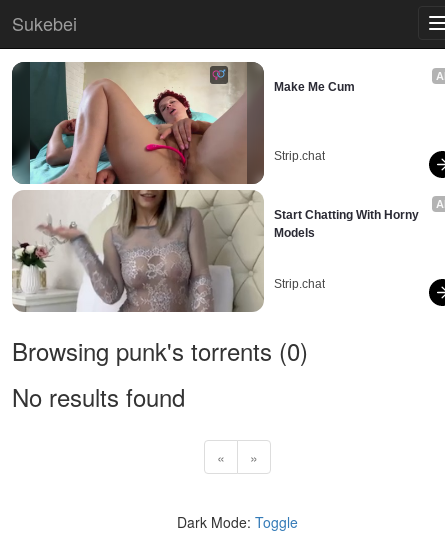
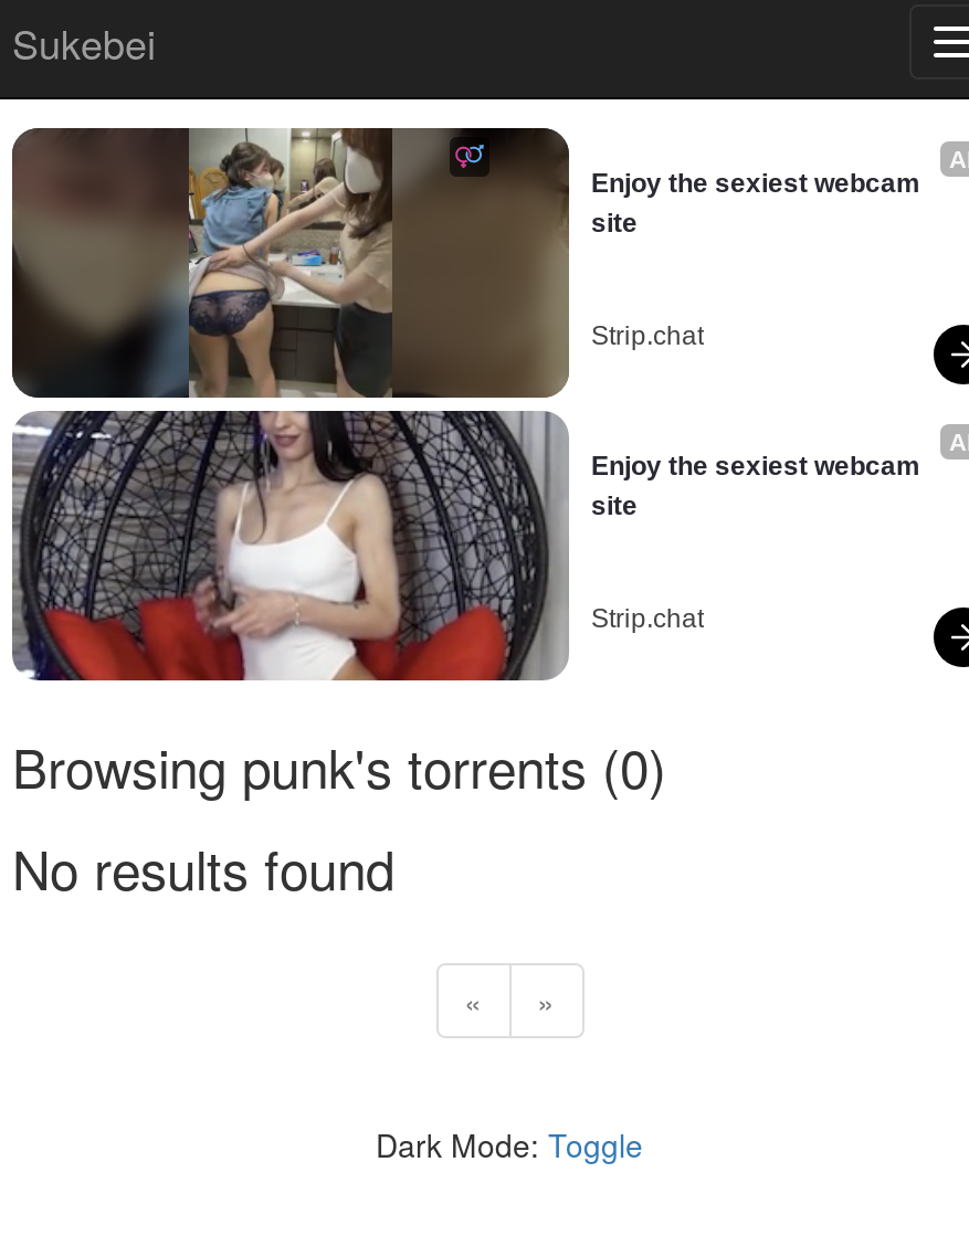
- [image]
- Make Me Cum
+ [image]
+ Enjoy the sexiest webcam
+ site

- Start Chatting With Horny
- Models
+ Enjoy the sexiest webcam
+ site
